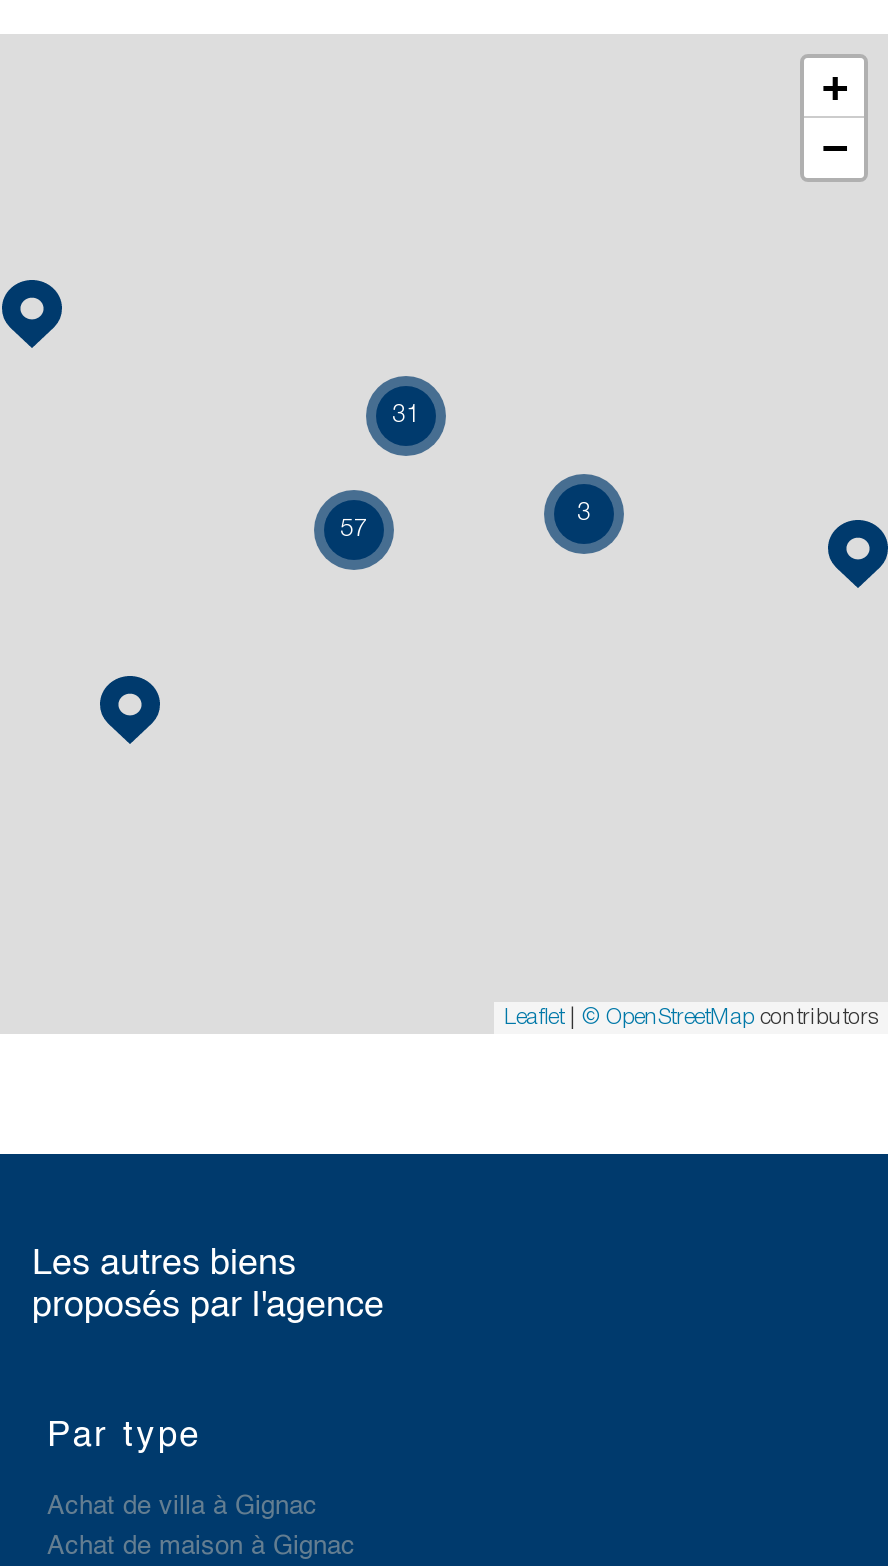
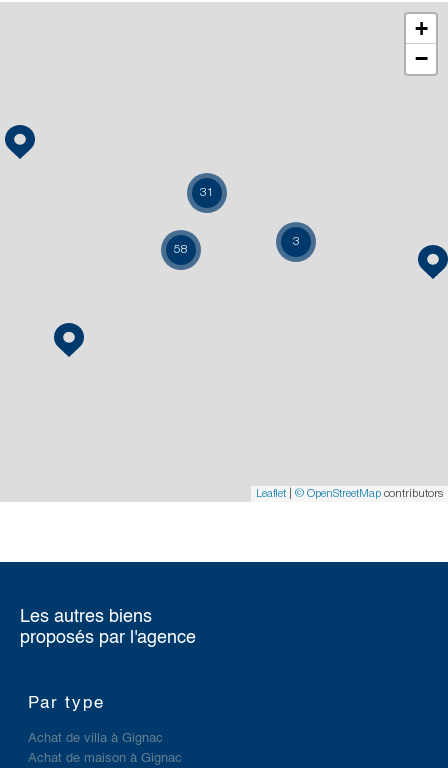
- 57
+ 58
